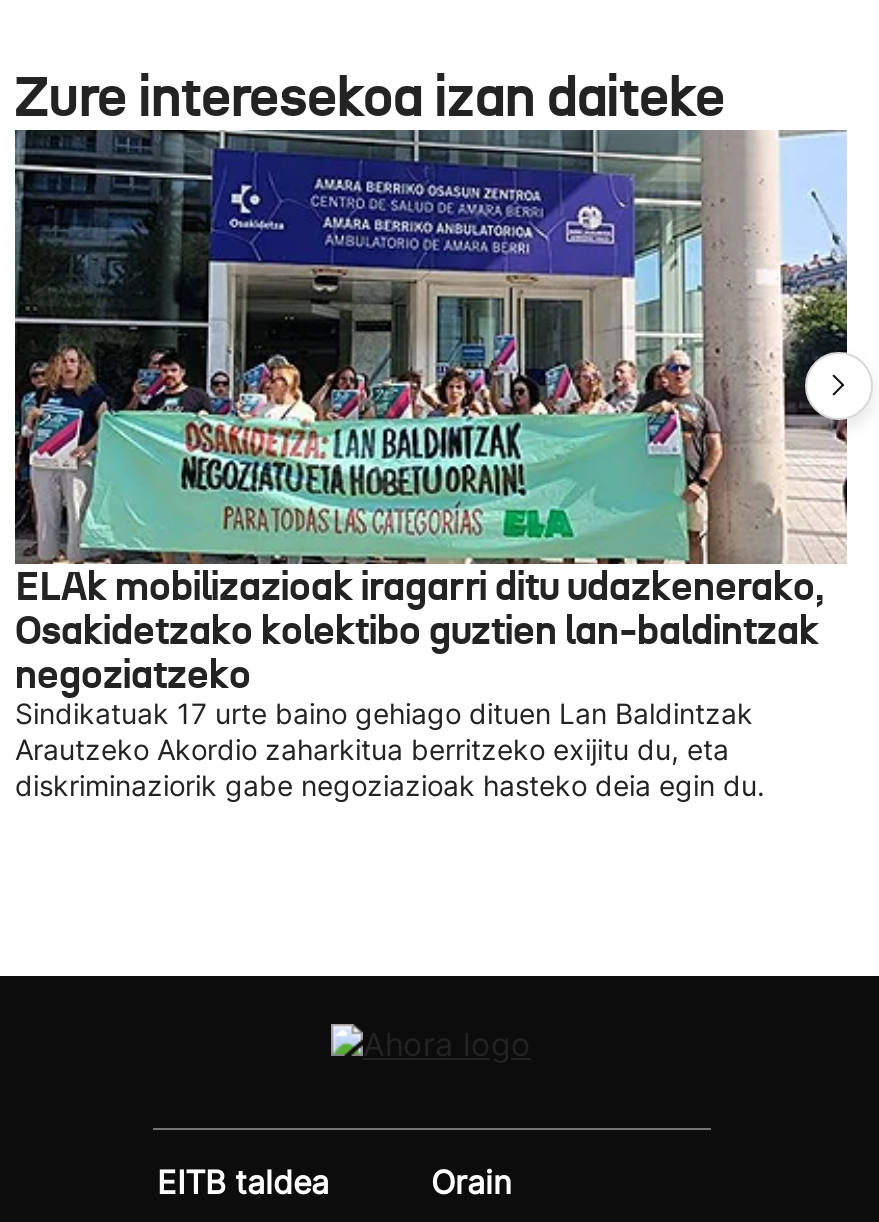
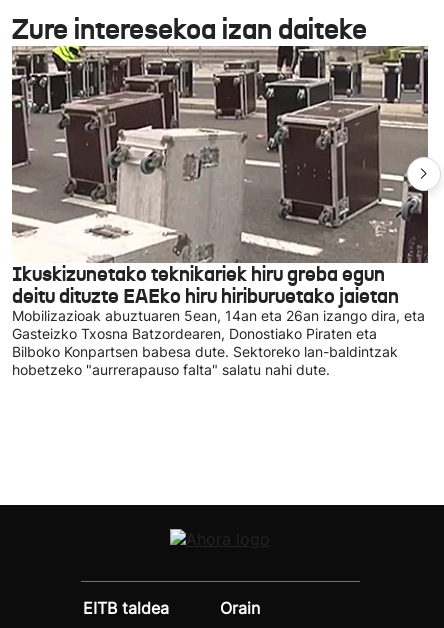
- [image]
- ELAk mobilizazioak iragarri ditu udazkenerako,
- Osakidetzako kolektibo guztien lan-baldintzak
- negoziatzeko
- Sindikatuak 17 urte baino gehiago dituen Lan Baldintzak
- Arautzeko Akordio zaharkitua berritzeko exijitu du, eta
- diskriminaziorik gabe negoziazioak hasteko deia egin du.
+ [image]
+ Ikuskizunetako teknikariek hiru greba egun
+ deitu dituzte EAEko hiru hiriburuetako jaietan
+ Mobilizazioak abuztuaren 5ean, 14an eta 26an izango dira, eta
+ Gasteizko Txosna Batzordearen, Donostiako Piraten eta
+ Bilboko Konpartsen babesa dute. Sektoreko lan-baldintzak
+ hobetzeko "aurrerapauso falta" salatu nahi dute.
